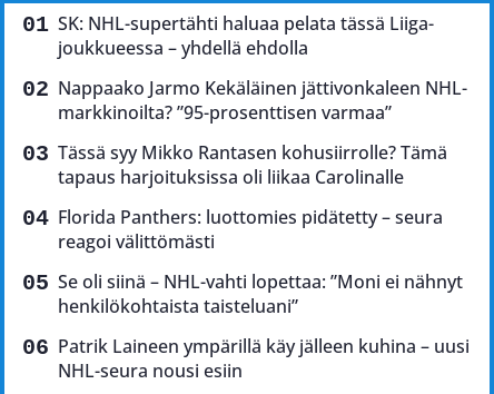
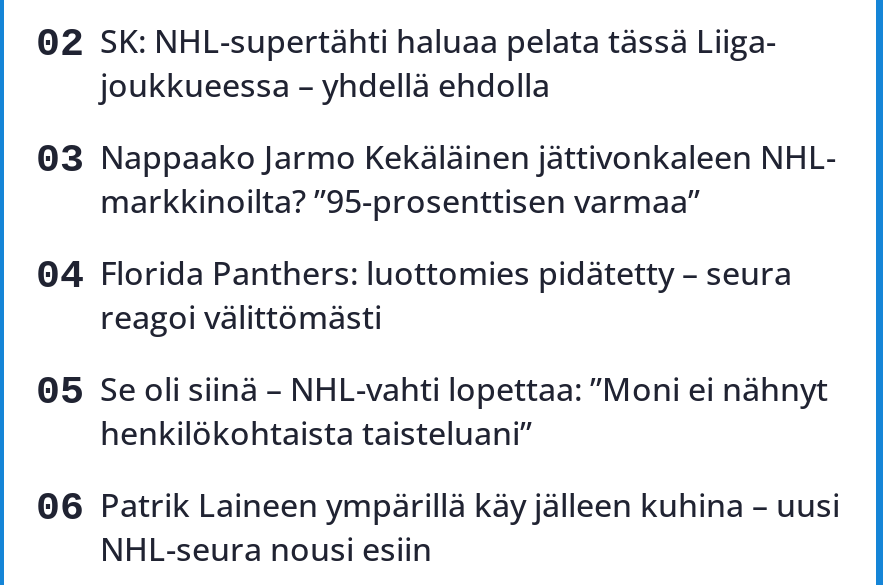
- Tässä syy Mikko Rantasen kohusiirrolle? Tämä
- tapaus harjoituksissa oli liikaa Carolinalle
